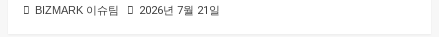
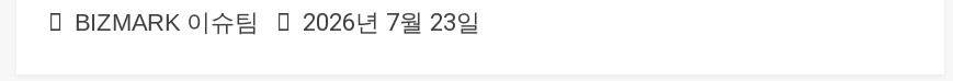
- BIZMARK 이슈팀 2026년 7월 21일
+ BIZMARK 이슈팀 2026년 7월 23일
